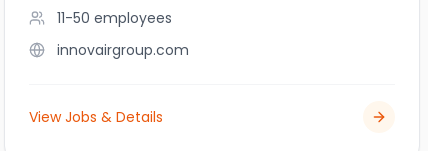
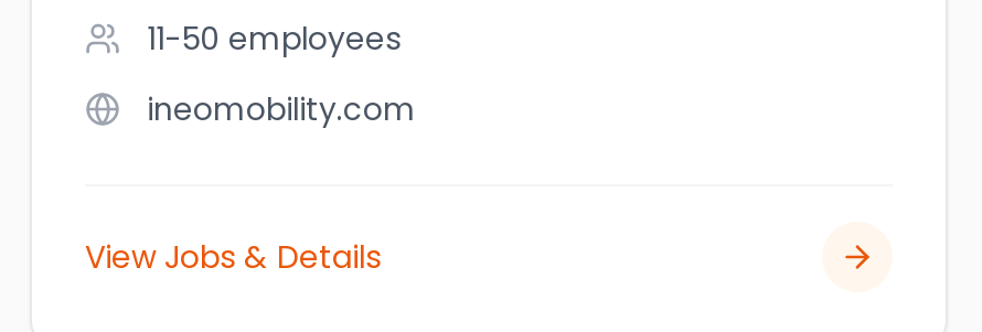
- innovairgroup.com
+ ineomobility.com
